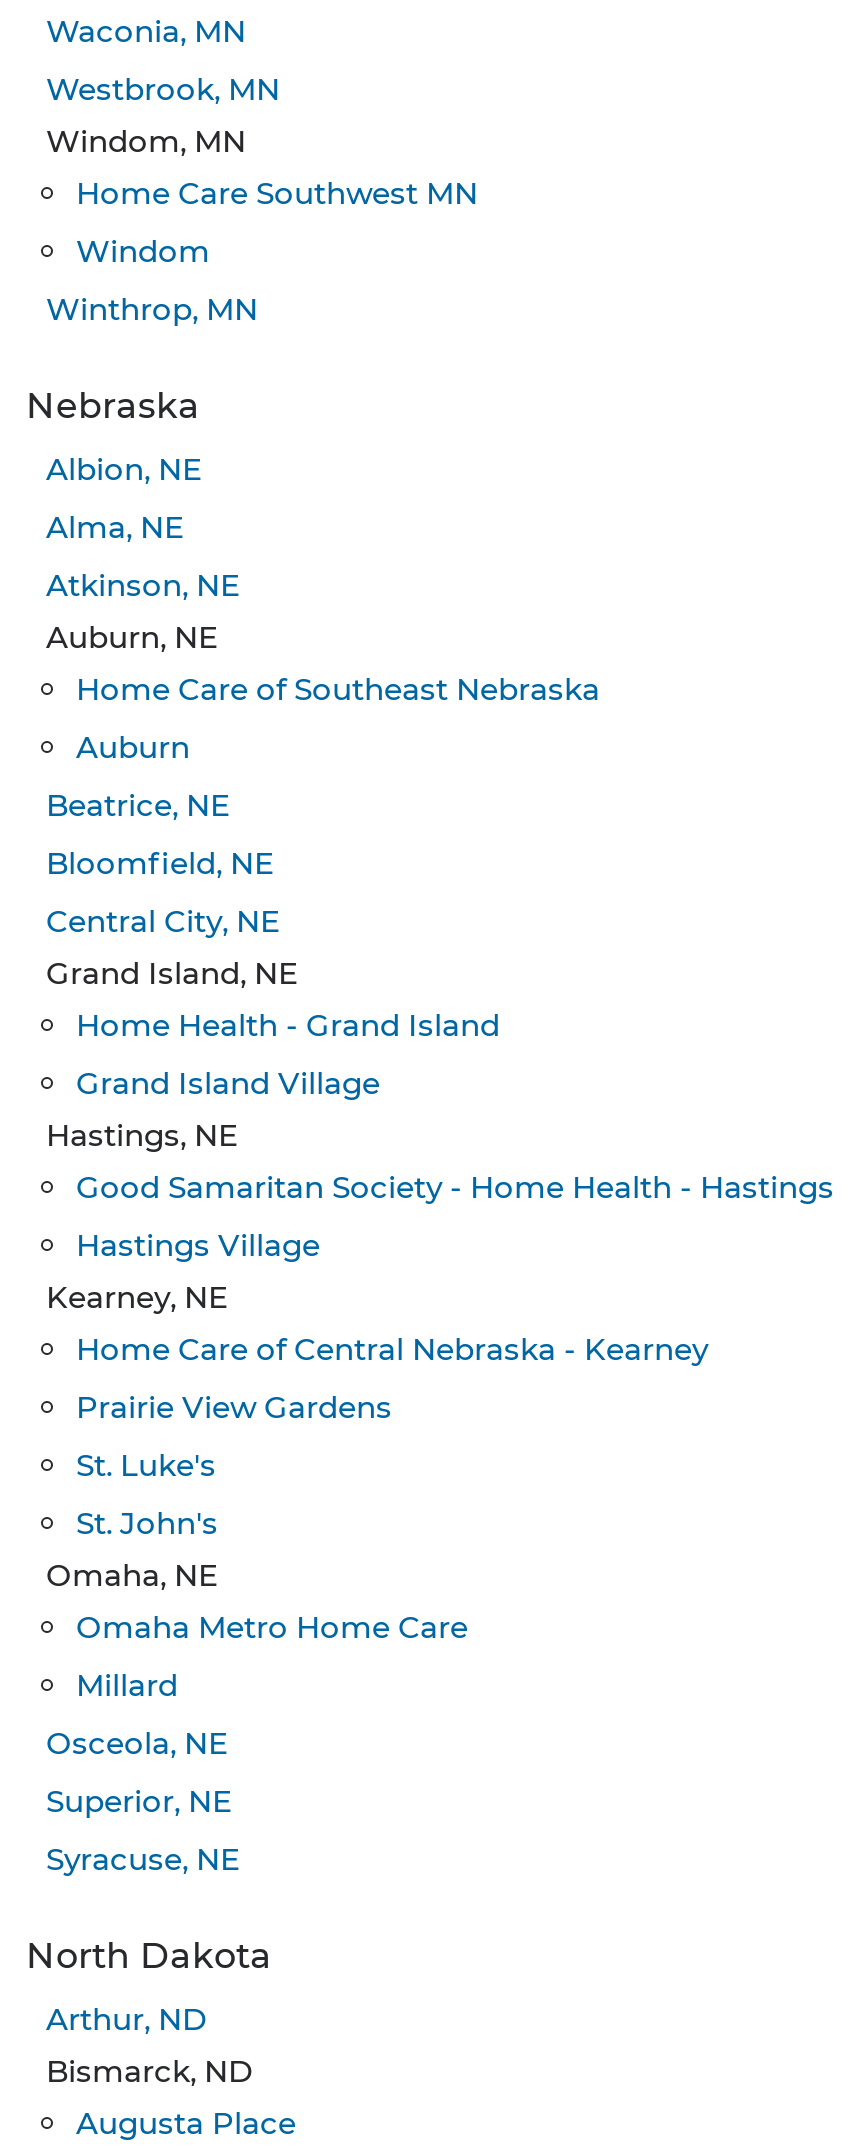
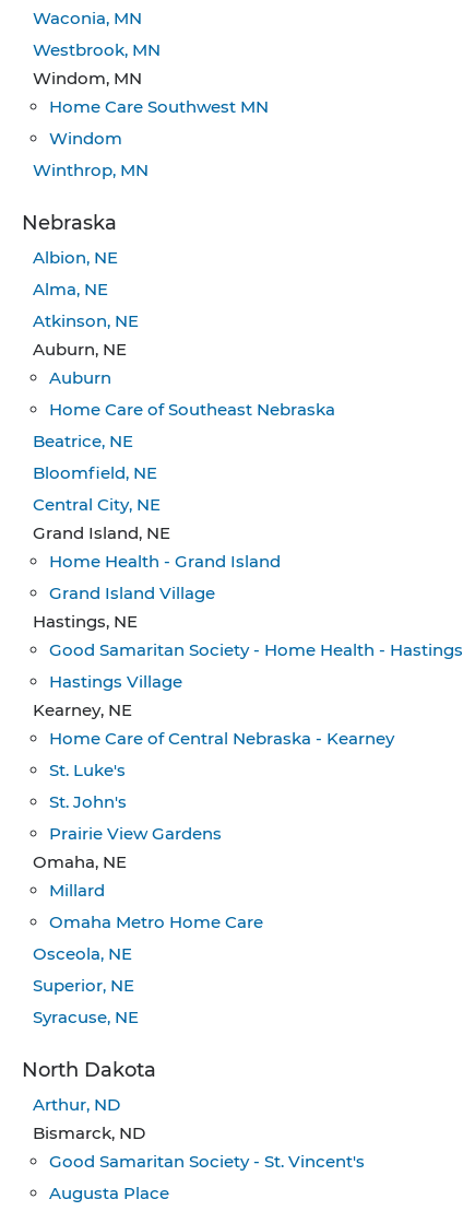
moved down: Home Care of Southeast Nebraska

moved up: Auburn

moved down: Prairie View Gardens

moved up: St. Luke's | St. John's

moved down: Omaha Metro Home Care

moved up: Millard

+ Good Samaritan Society - St. Vincent's
